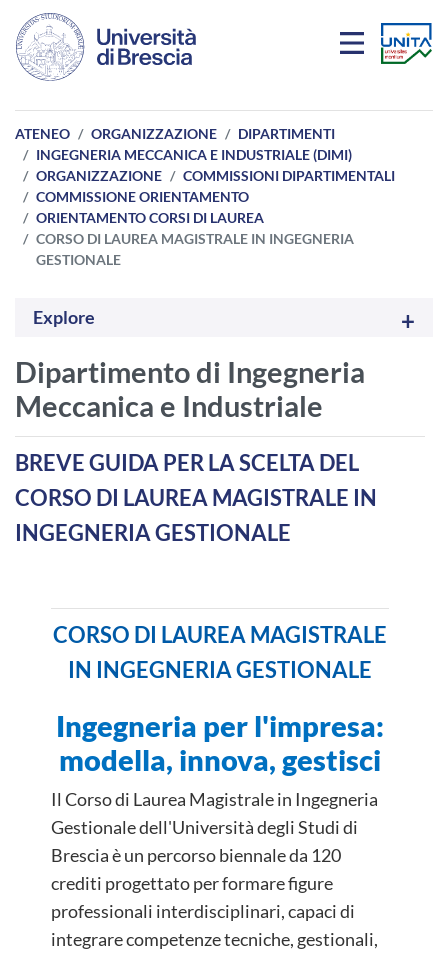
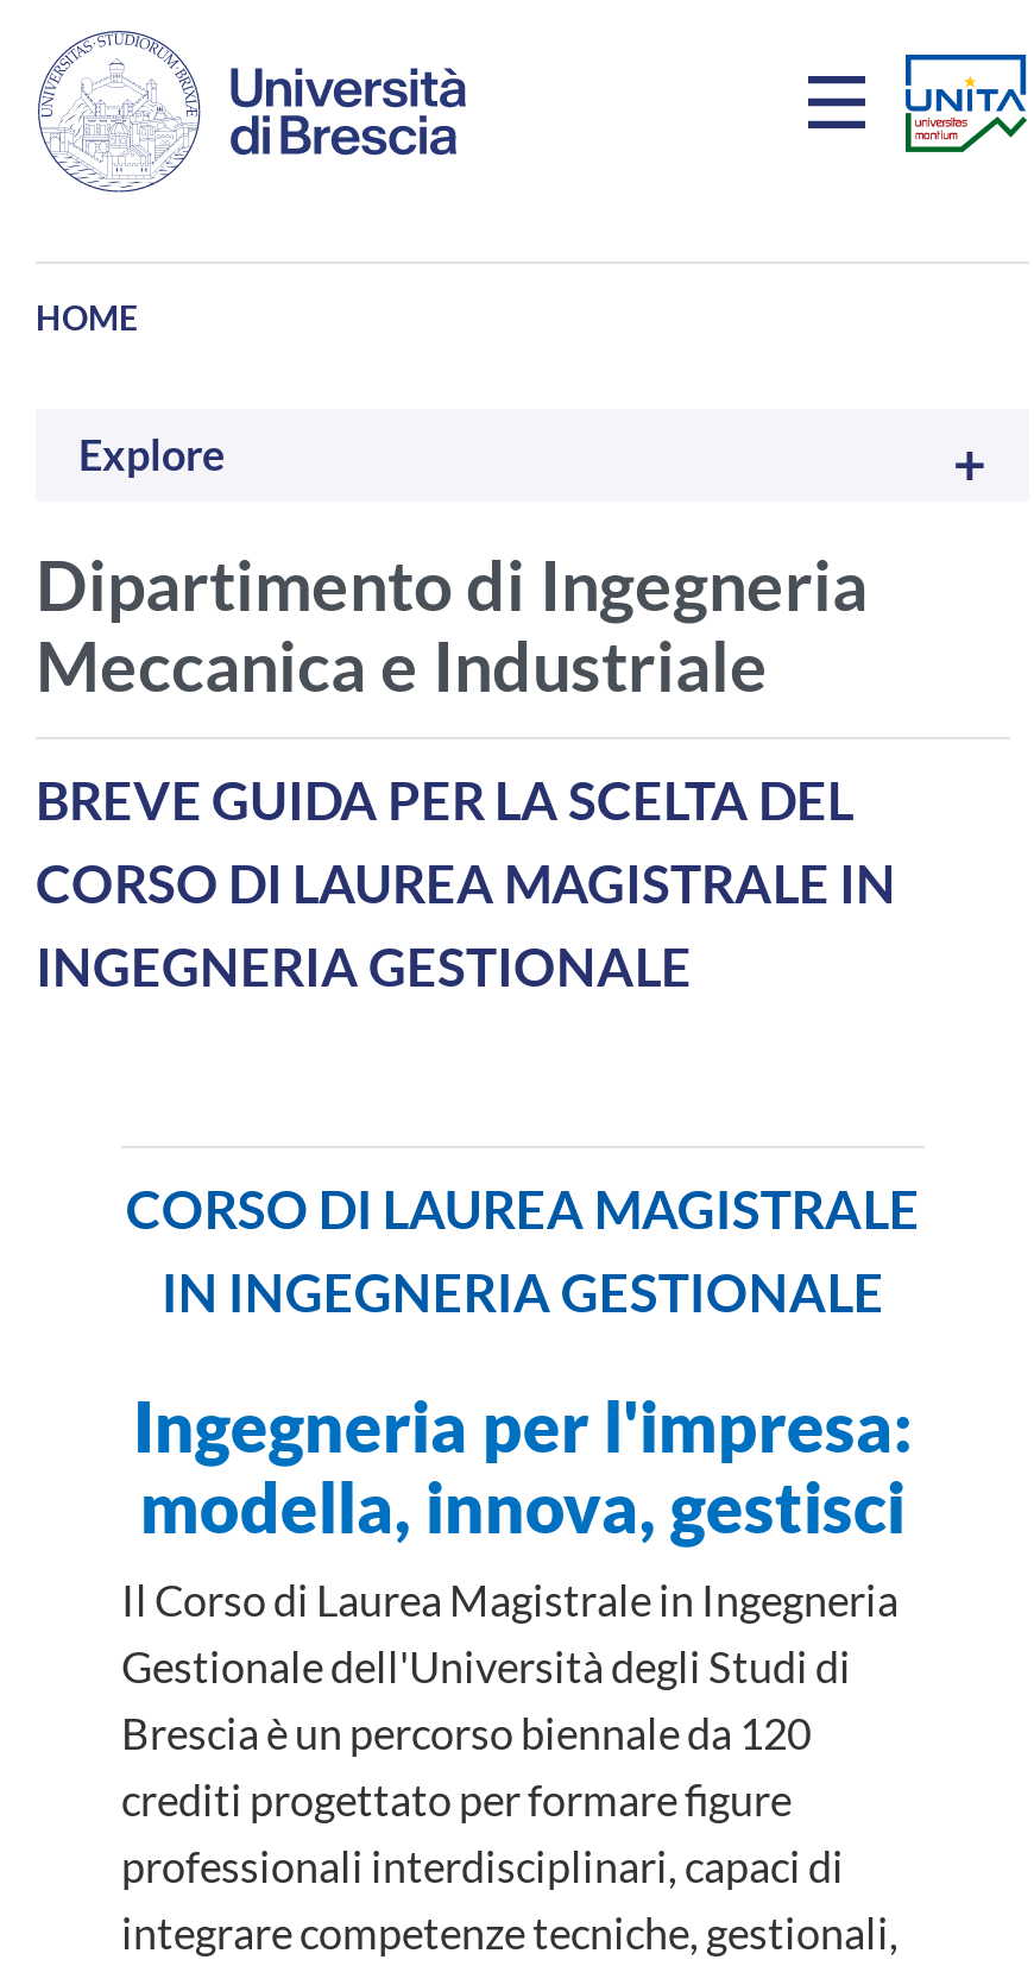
- ATENEO
- ORGANIZZAZIONE
- DIPARTIMENTI
- INGEGNERIA MECCANICA E INDUSTRIALE (DIMI)
- ORGANIZZAZIONE
- COMMISSIONI DIPARTIMENTALI
- COMMISSIONE ORIENTAMENTO
- ORIENTAMENTO CORSI DI LAUREA
- CORSO DI LAUREA MAGISTRALE IN INGEGNERIA
- GESTIONALE
+ HOME
